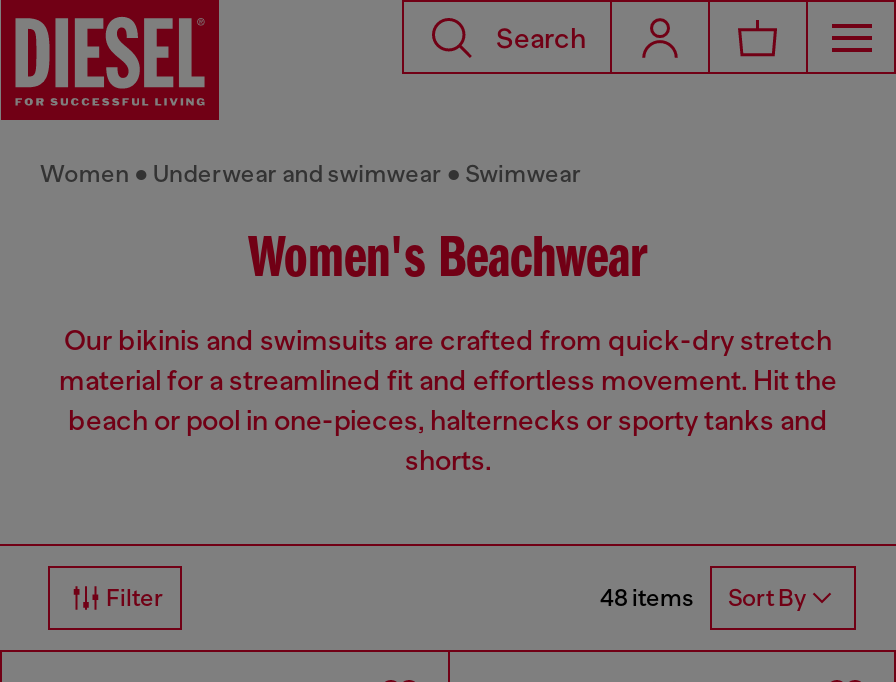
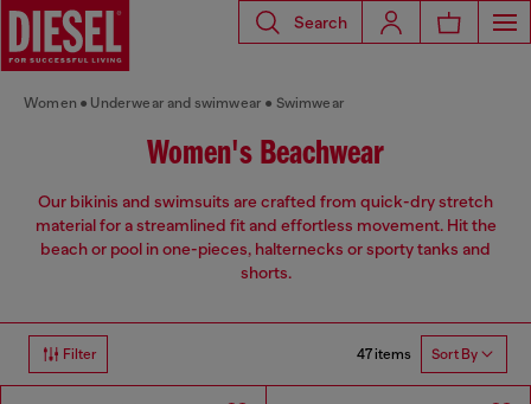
- 48 items Sort By
+ 47 items Sort By
